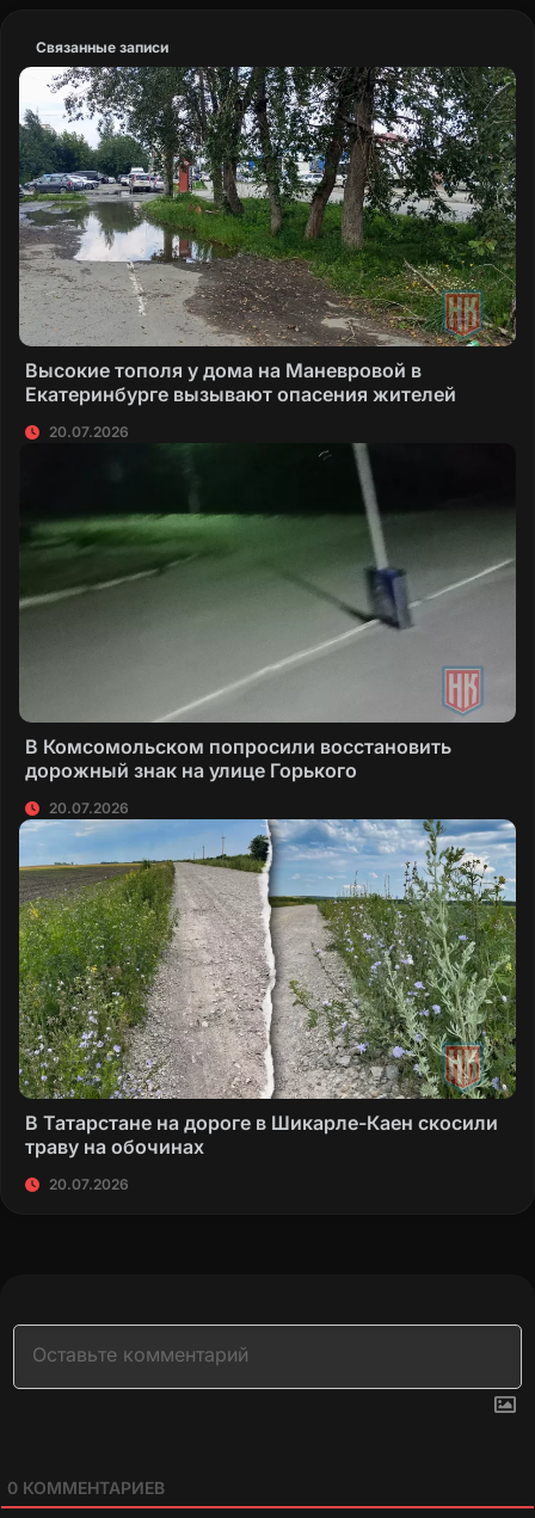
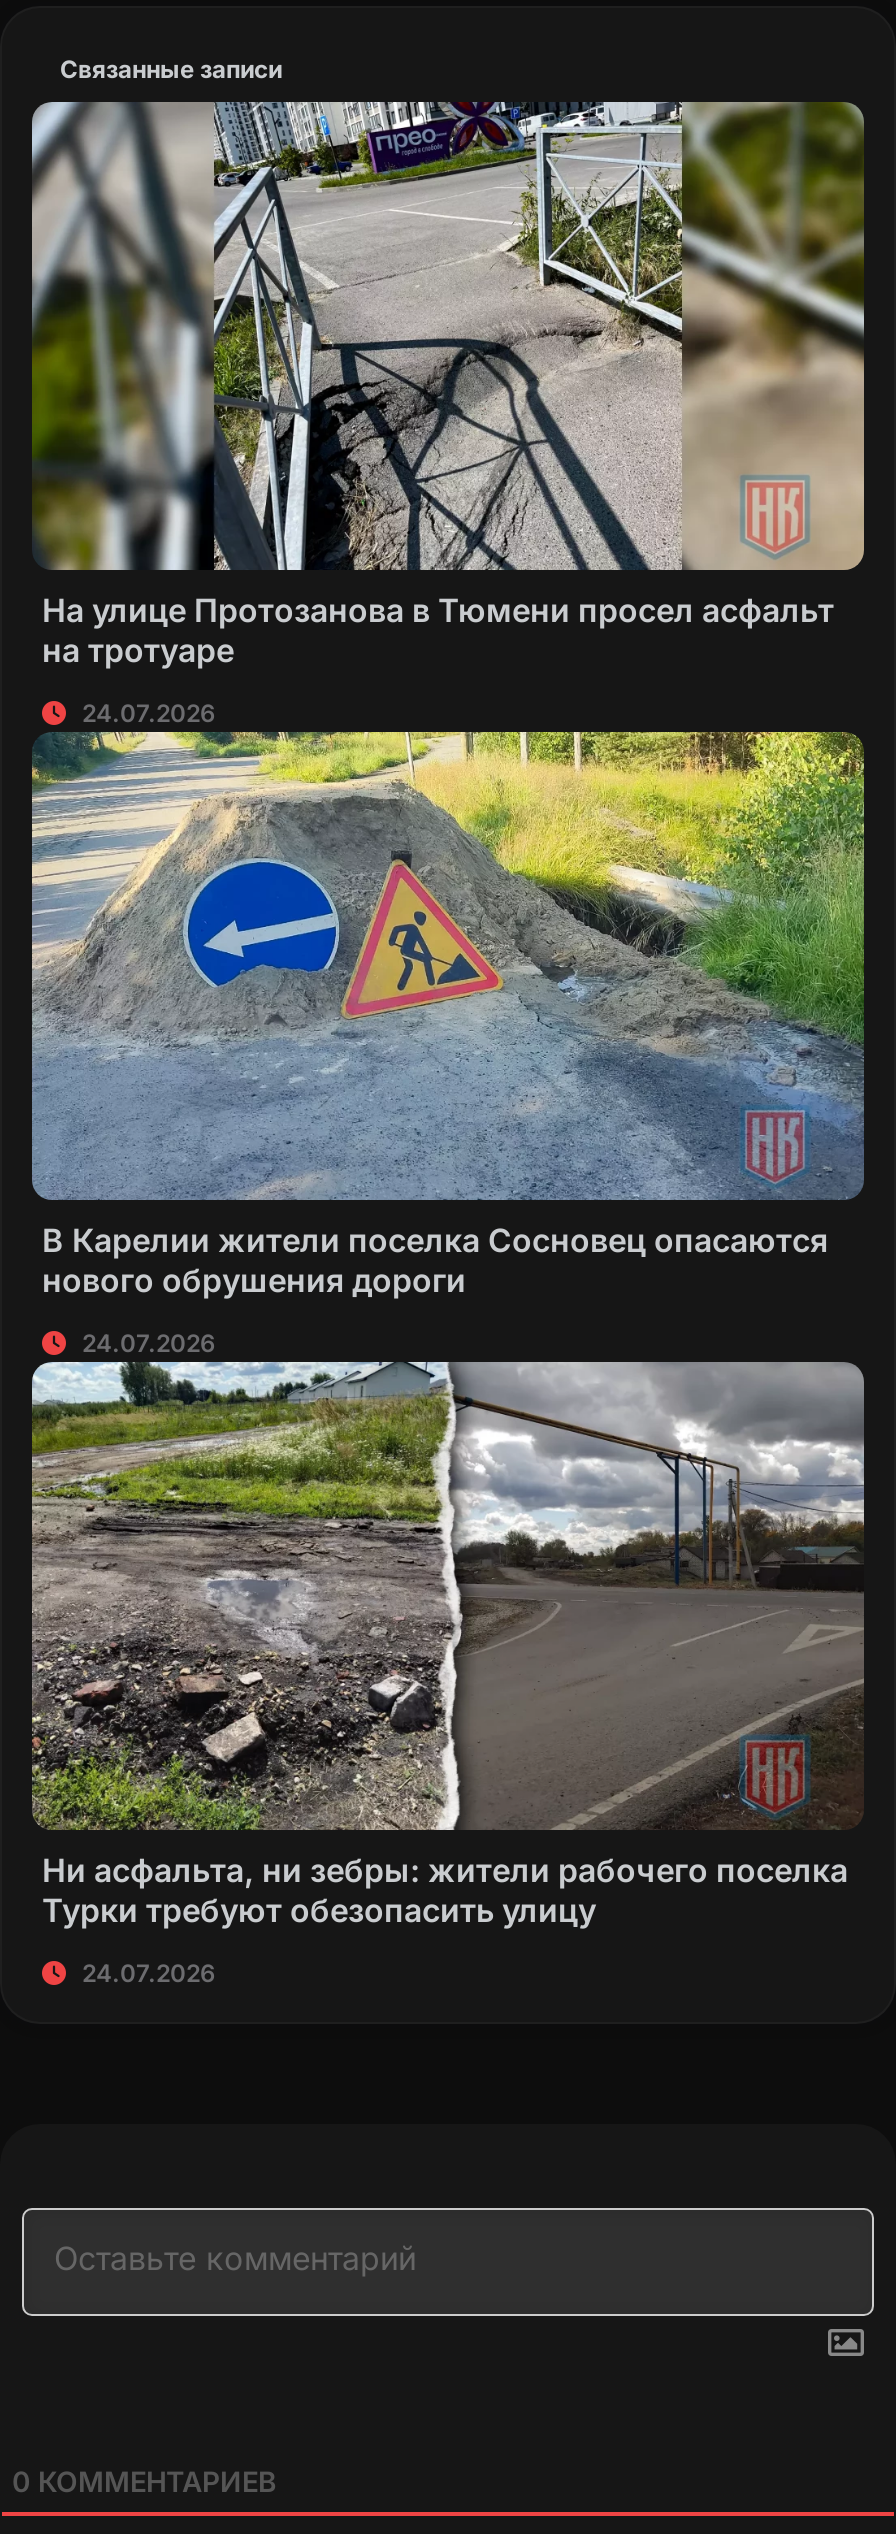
- [image]
- Высокие тополя у дома на Маневровой в
- Екатеринбурге вызывают опасения жителей
+ [image]
+ На улице Протозанова в Тюмени просел асфальт
+ на тротуаре

- 20.07.2026
+ 24.07.2026

- [image]
- В Комсомольском попросили восстановить
- дорожный знак на улице Горького
+ [image]
+ В Карелии жители поселка Сосновец опасаются
+ нового обрушения дороги

- 20.07.2026
+ 24.07.2026

- [image]
- В Татарстане на дороге в Шикарле-Каен скосили
- траву на обочинах
+ [image]
+ Ни асфальта, ни зебры: жители рабочего поселка
+ Турки требуют обезопасить улицу

- 20.07.2026
+ 24.07.2026
